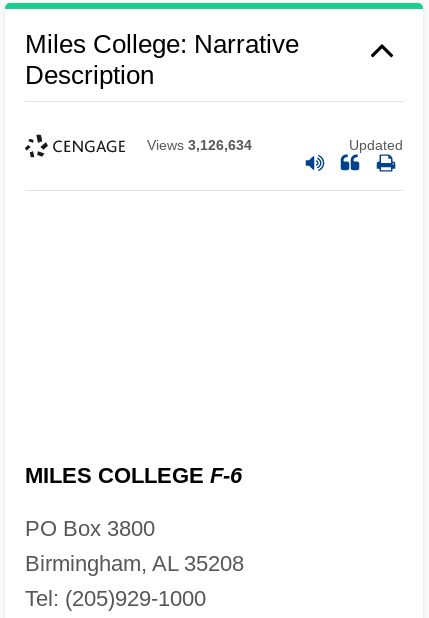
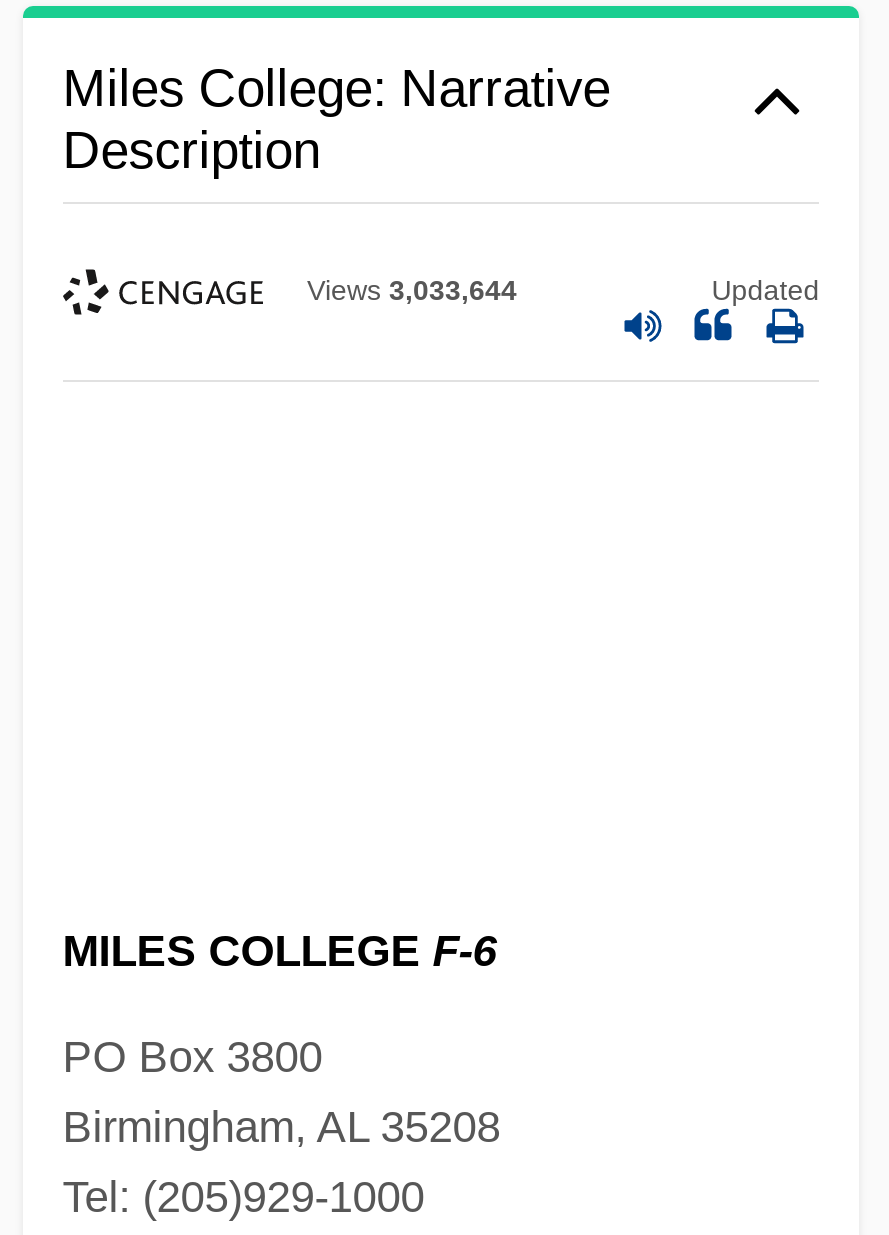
- Views 3,126,634
+ Views 3,033,644
